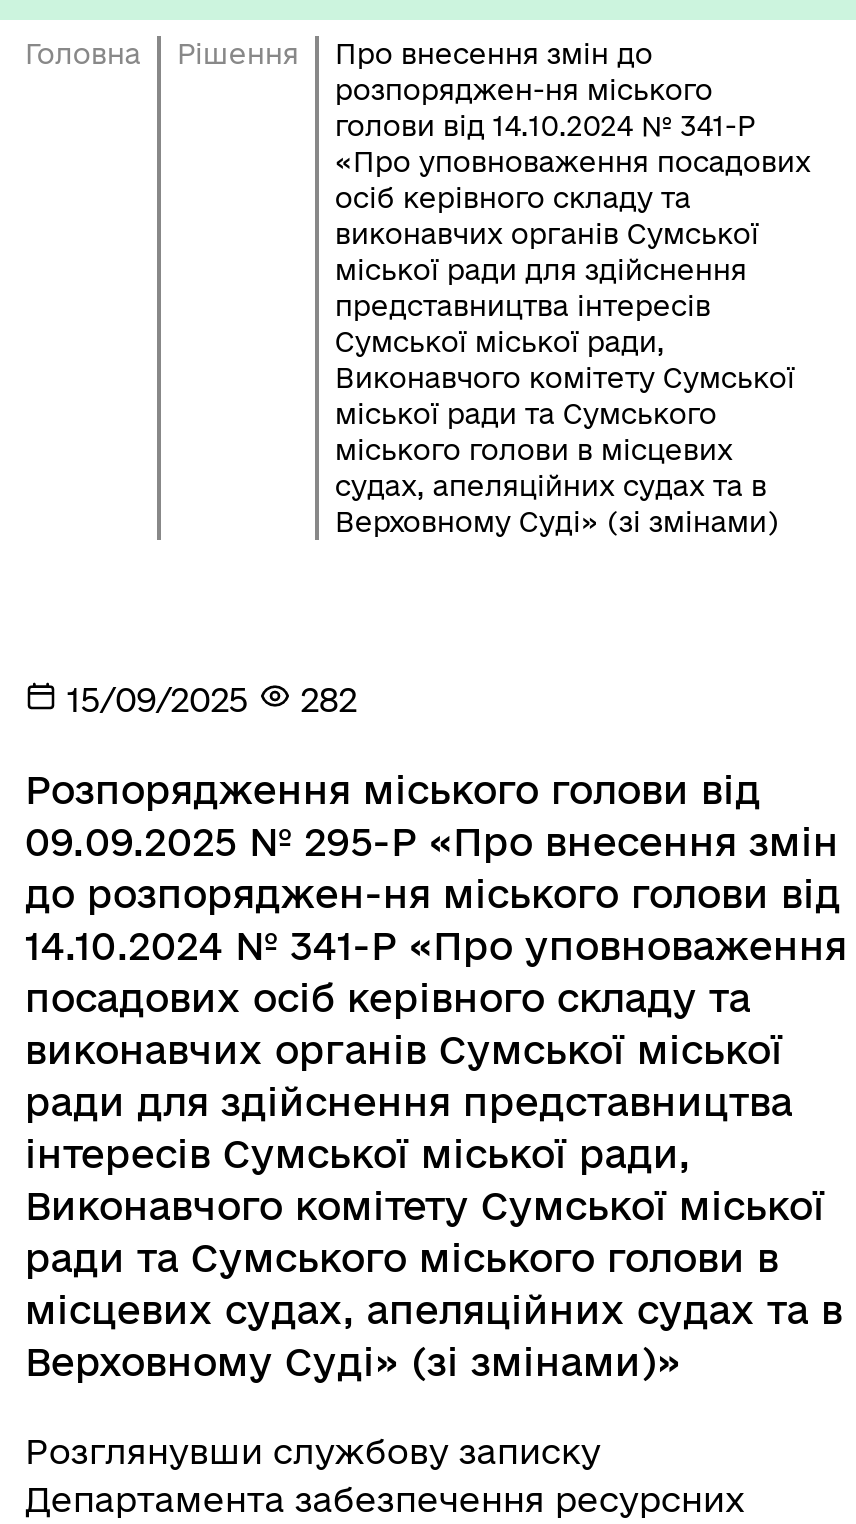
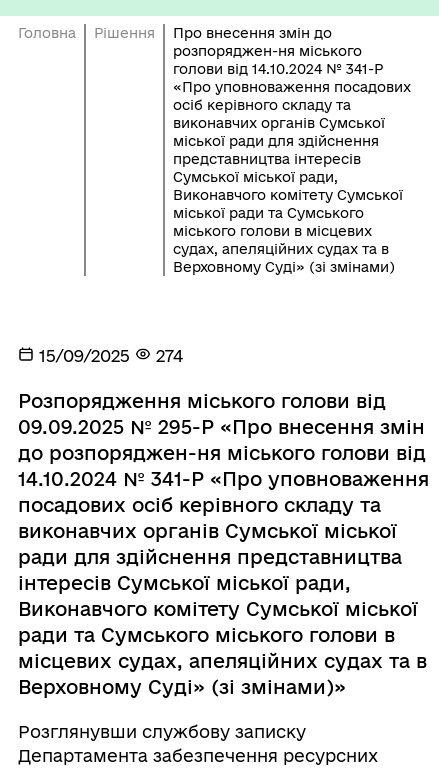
- 15/09/2025 282
+ 15/09/2025 274
